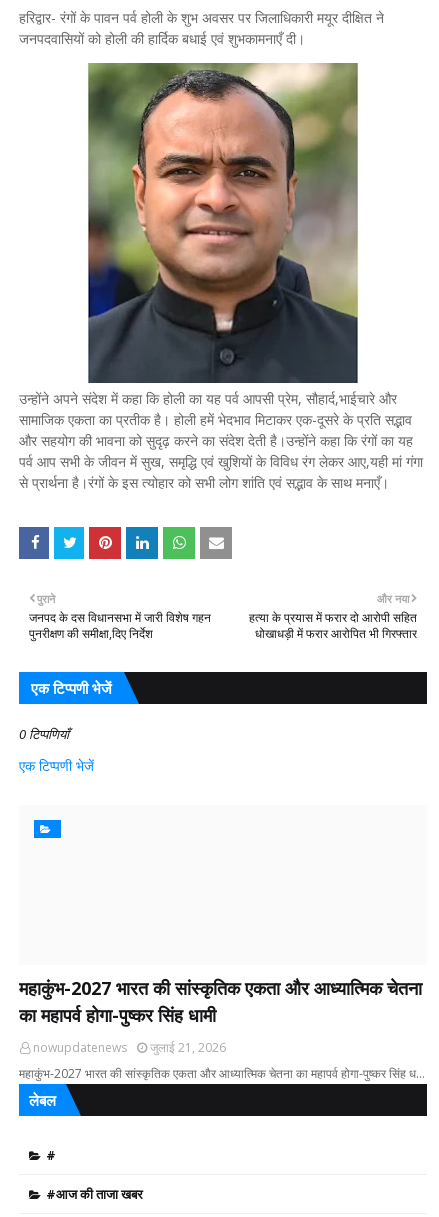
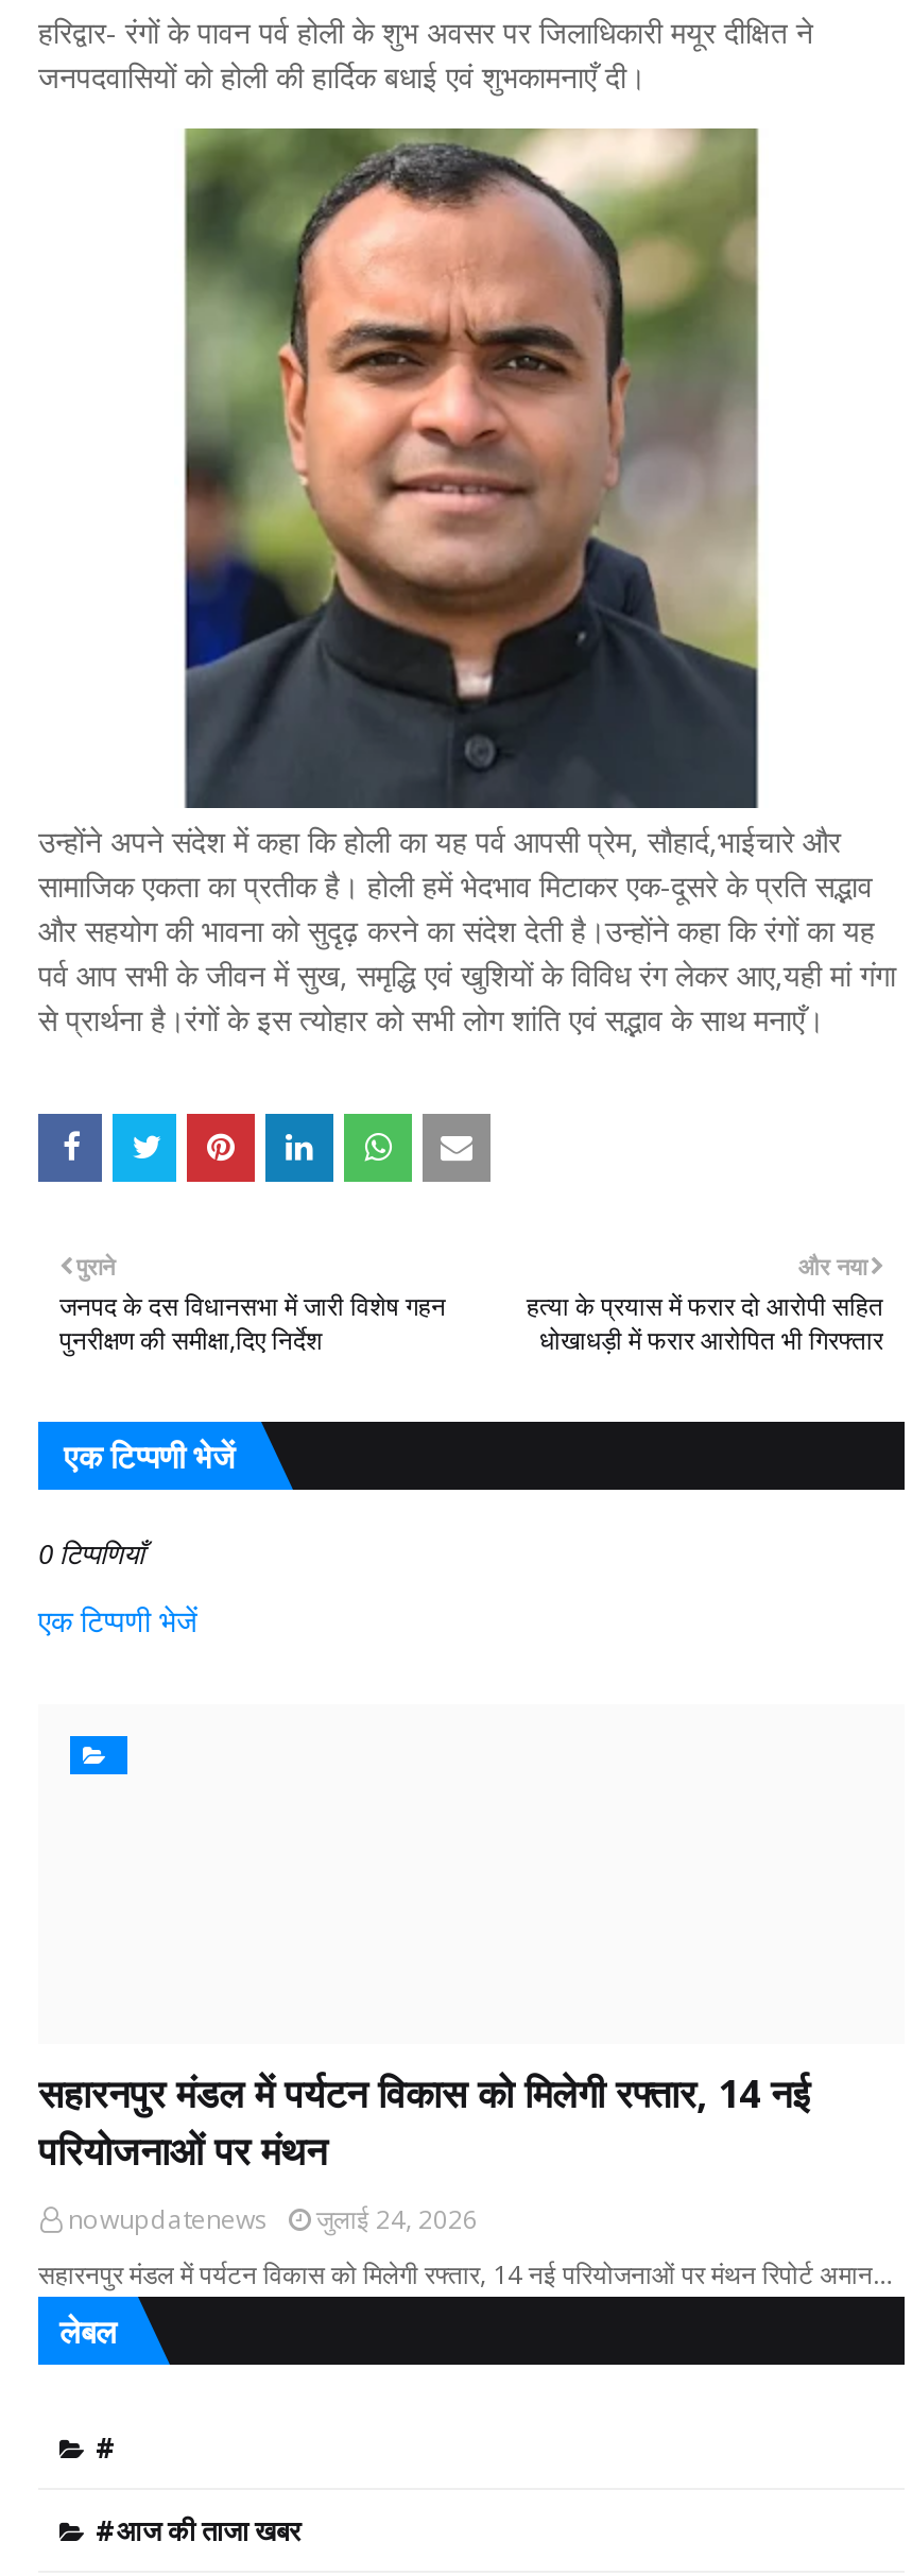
- महाकुंभ-2027 भारत की सांस्कृतिक एकता और आध्यात्मिक चेतना
- का महापर्व होगा-पुष्कर सिंह धामी
+ सहारनपुर मंडल में पर्यटन विकास को मिलेगी रफ्तार, 14 नई
+ परियोजनाओं पर मंथन

- nowupdatenews जुलाई 21, 2026
+ nowupdatenews जुलाई 24, 2026

- महाकुंभ-2027 भारत की सांस्कृतिक एकता और आध्यात्मिक चेतना का महापर्व होगा-पुष्कर सिंह ध…
+ सहारनपुर मंडल में पर्यटन विकास को मिलेगी रफ्तार, 14 नई परियोजनाओं पर मंथन रिपोर्ट अमान…
